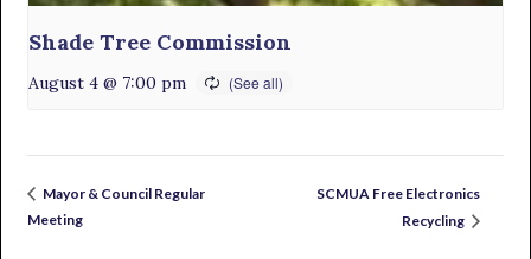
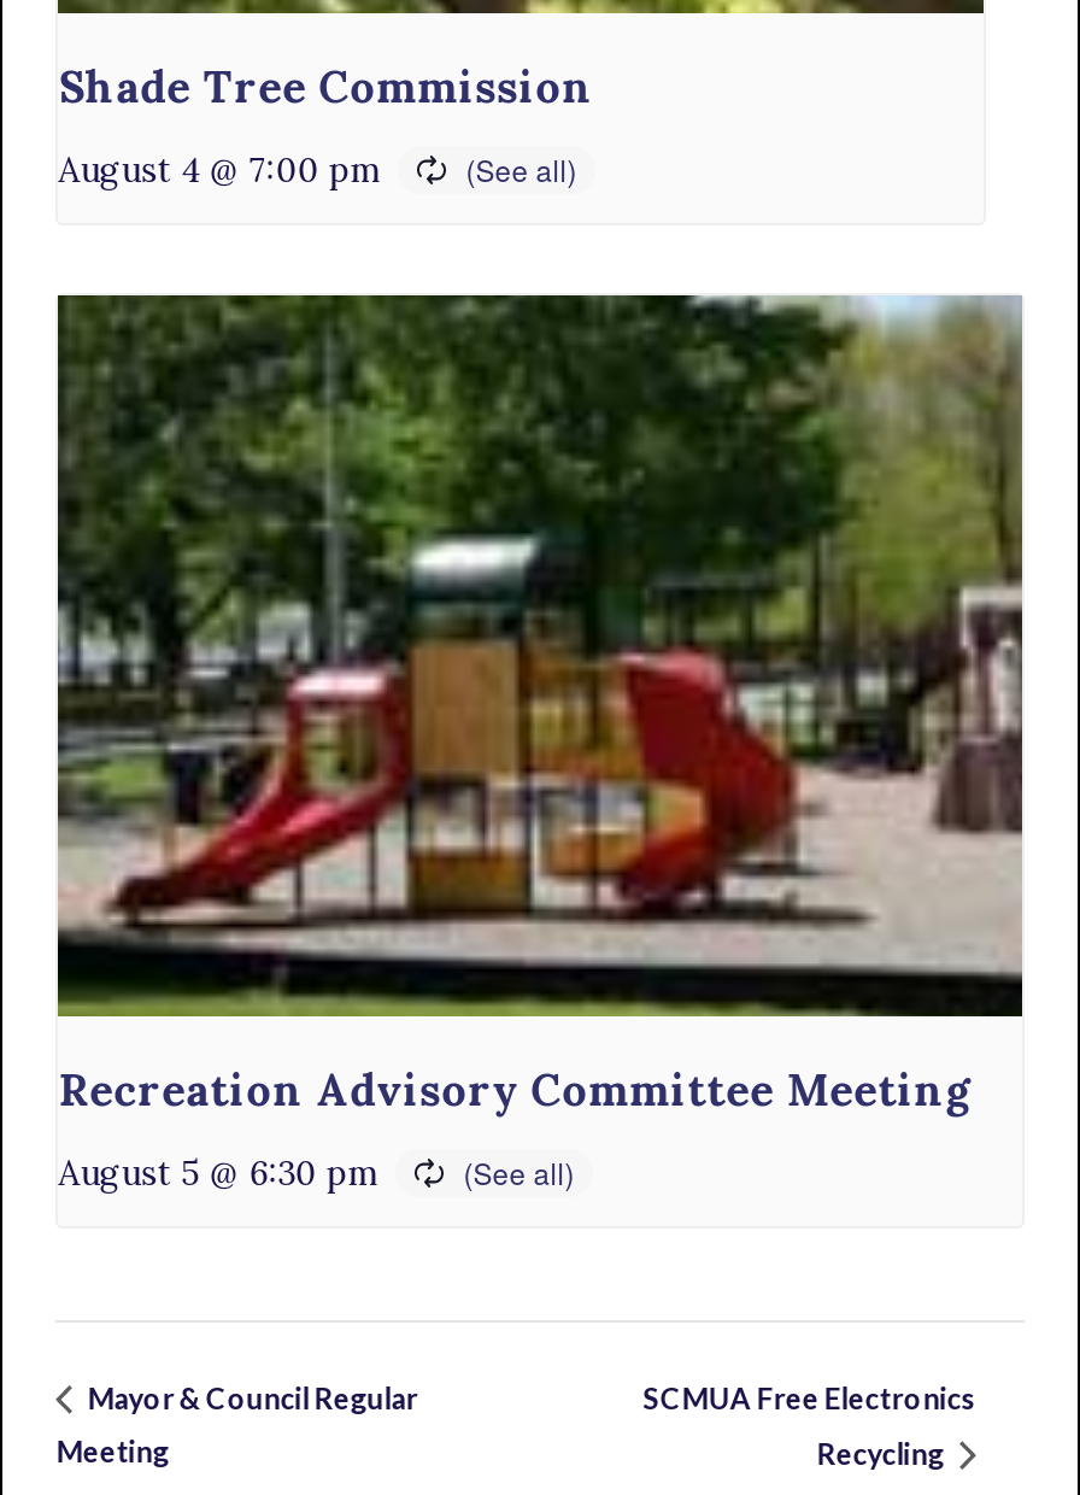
+ [image]
+ Recreation Advisory Committee Meeting
+ August 5 @ 6:30 pm
